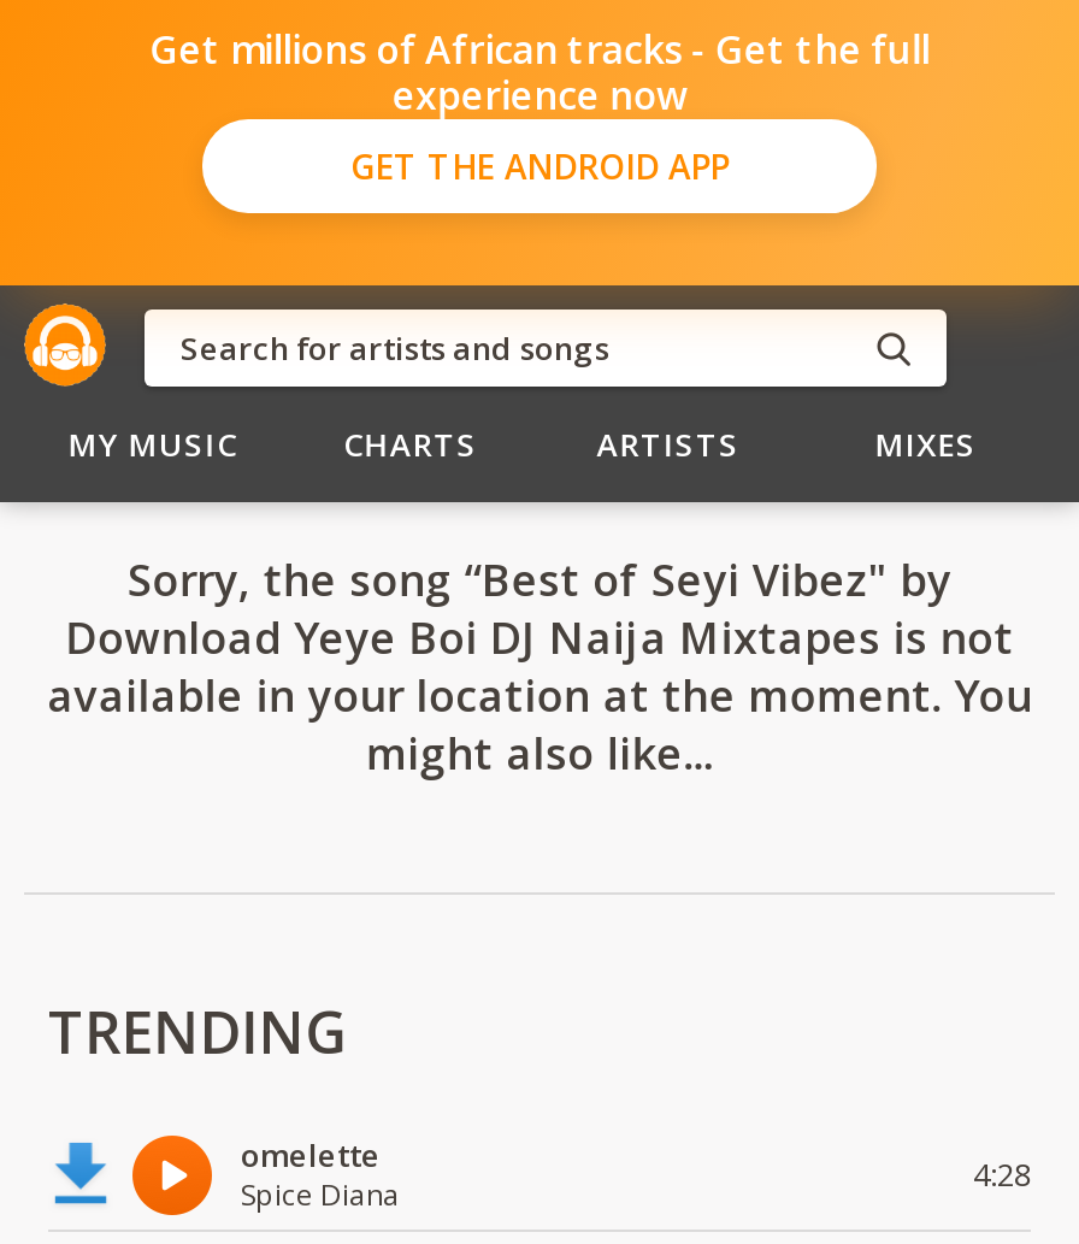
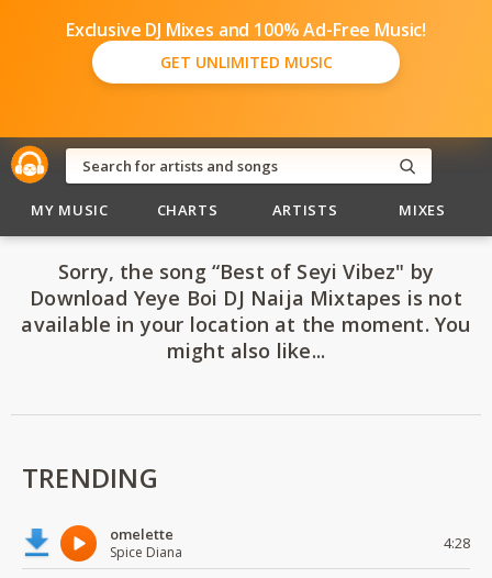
- Get millions of African tracks - Get the full
- experience now
- GET THE ANDROID APP
+ Exclusive DJ Mixes and 100% Ad-Free Music!
+ GET UNLIMITED MUSIC
